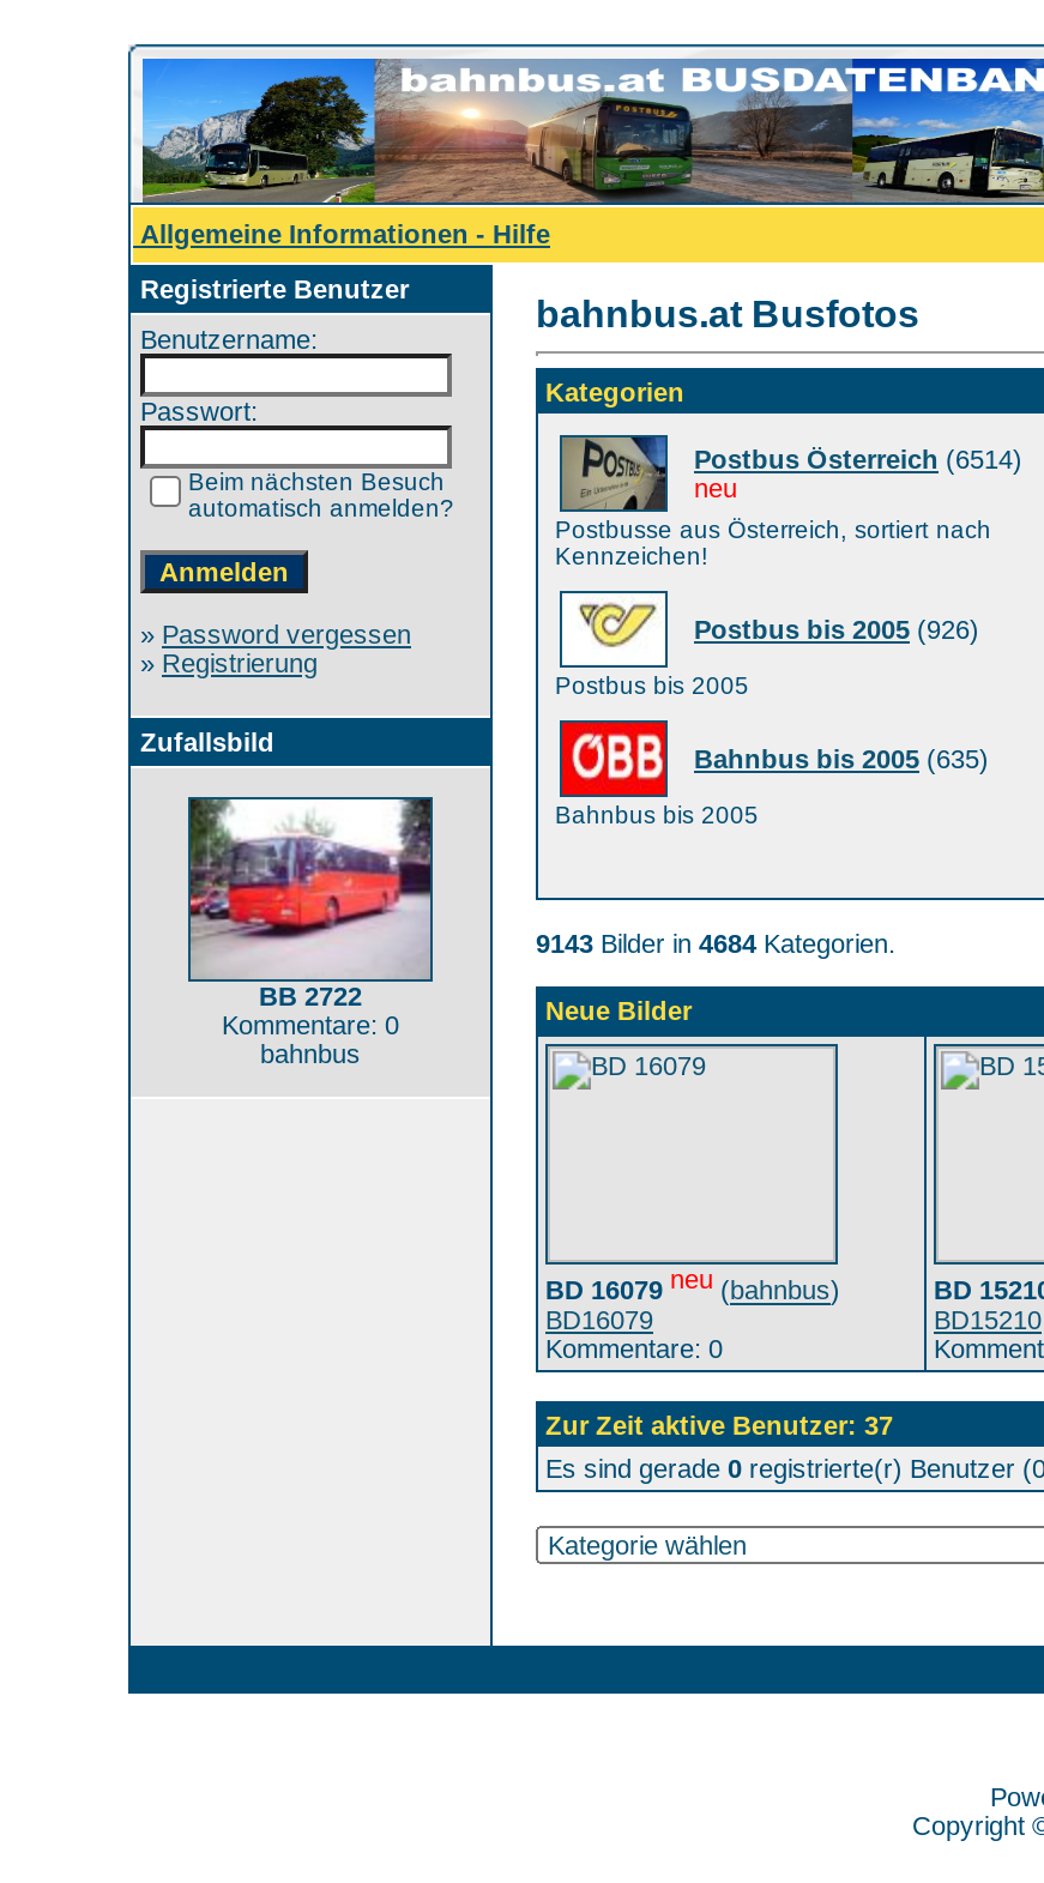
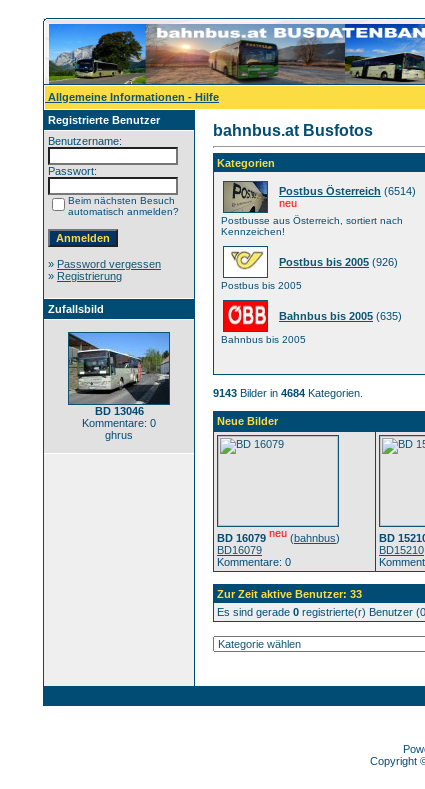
- [image]
- BB 2722
+ [image]
+ BD 13046

- bahnbus
+ ghrus

- Zur Zeit aktive Benutzer: 37
+ Zur Zeit aktive Benutzer: 33
